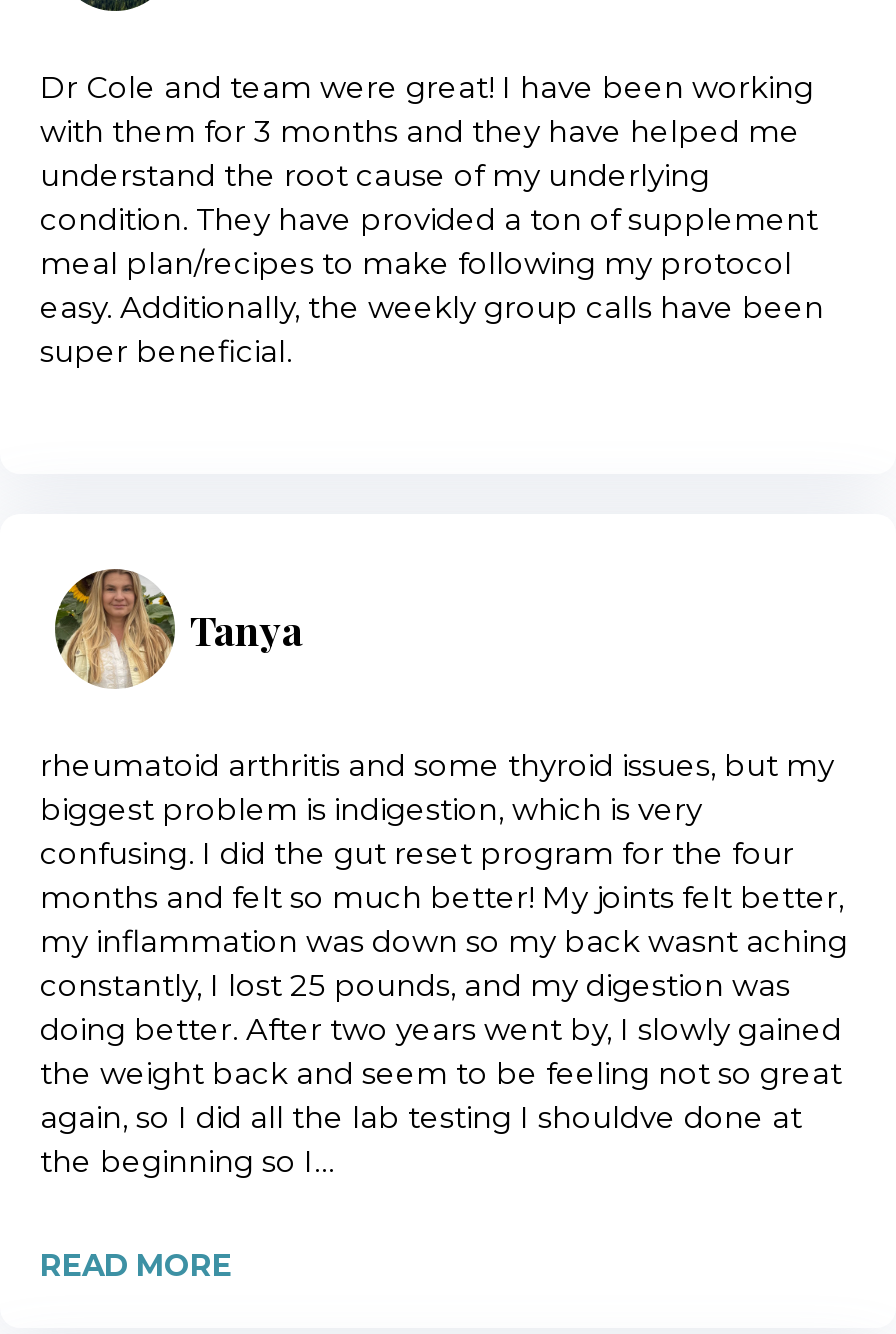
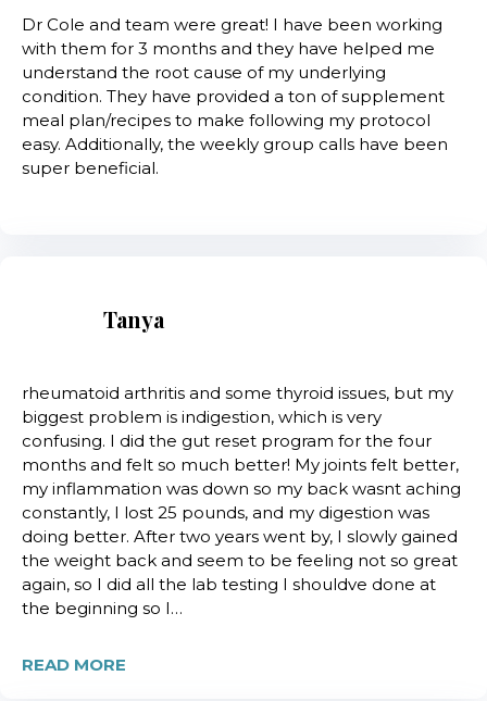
- [image]
